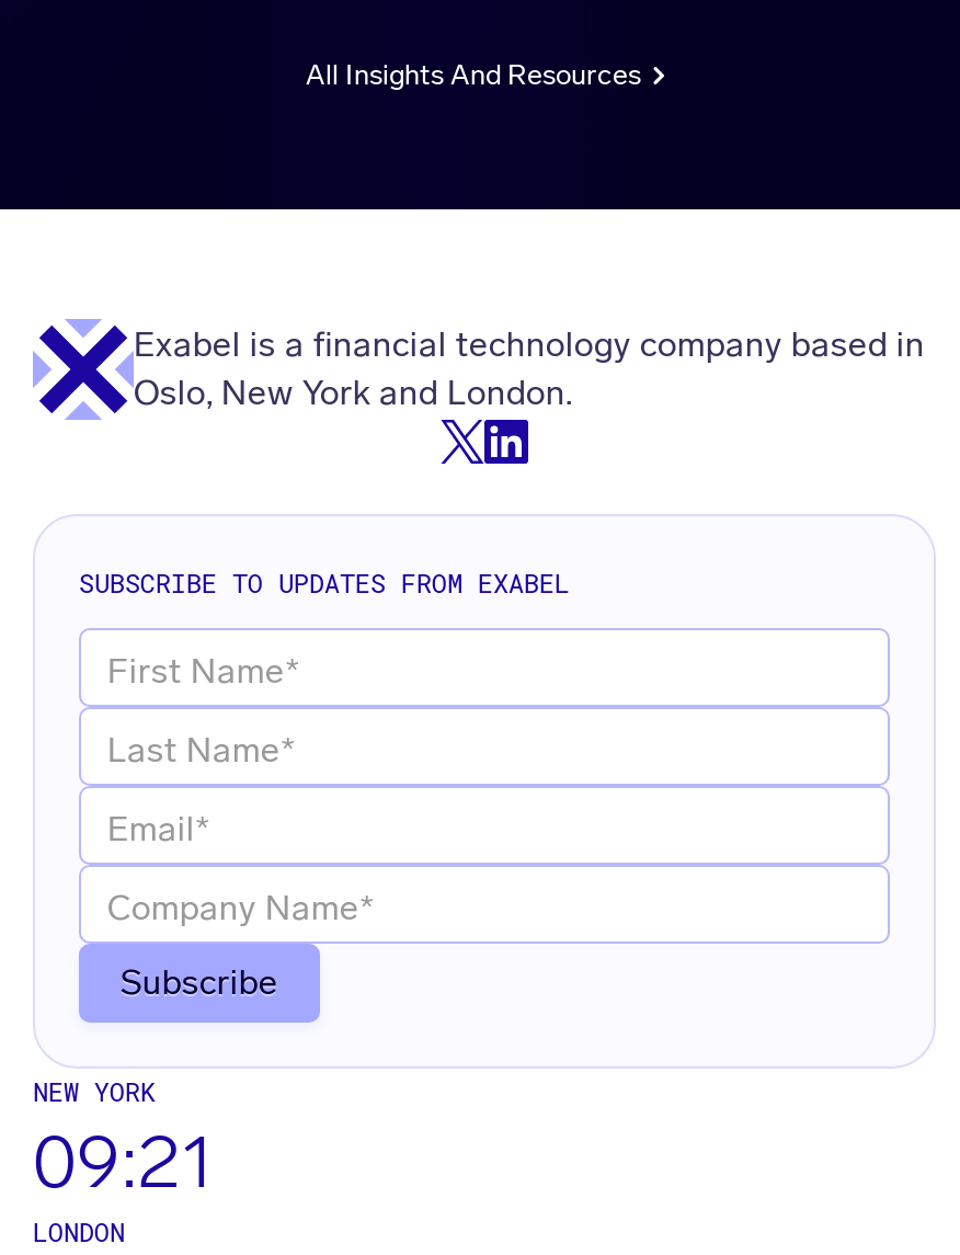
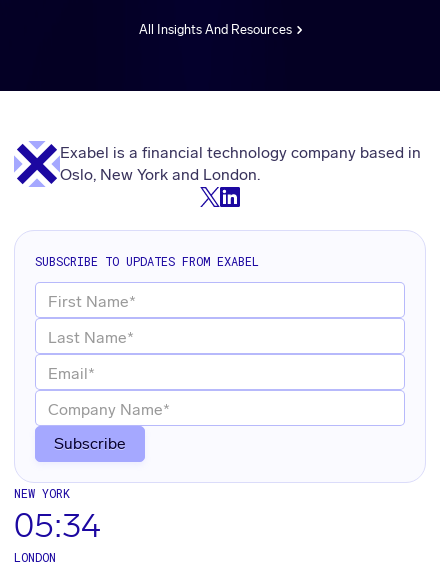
- 09:21
+ 05:34
